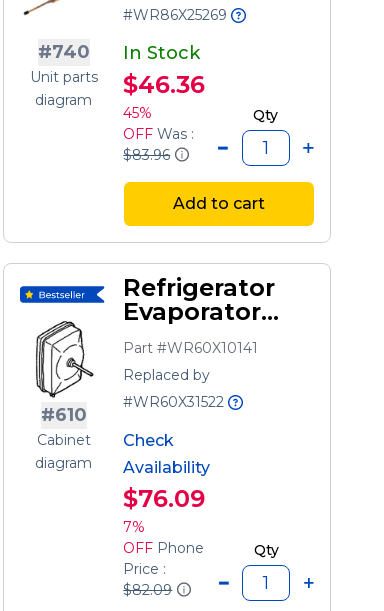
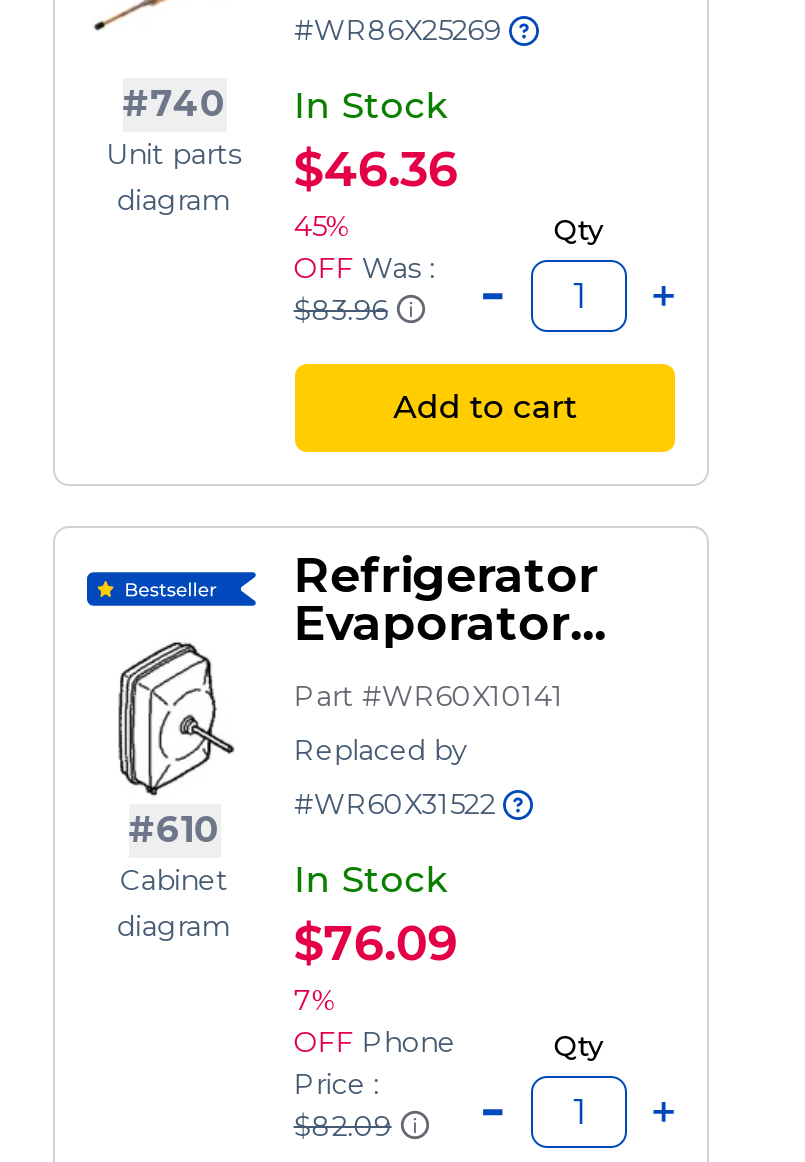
- Check
- Availability
+ In Stock
